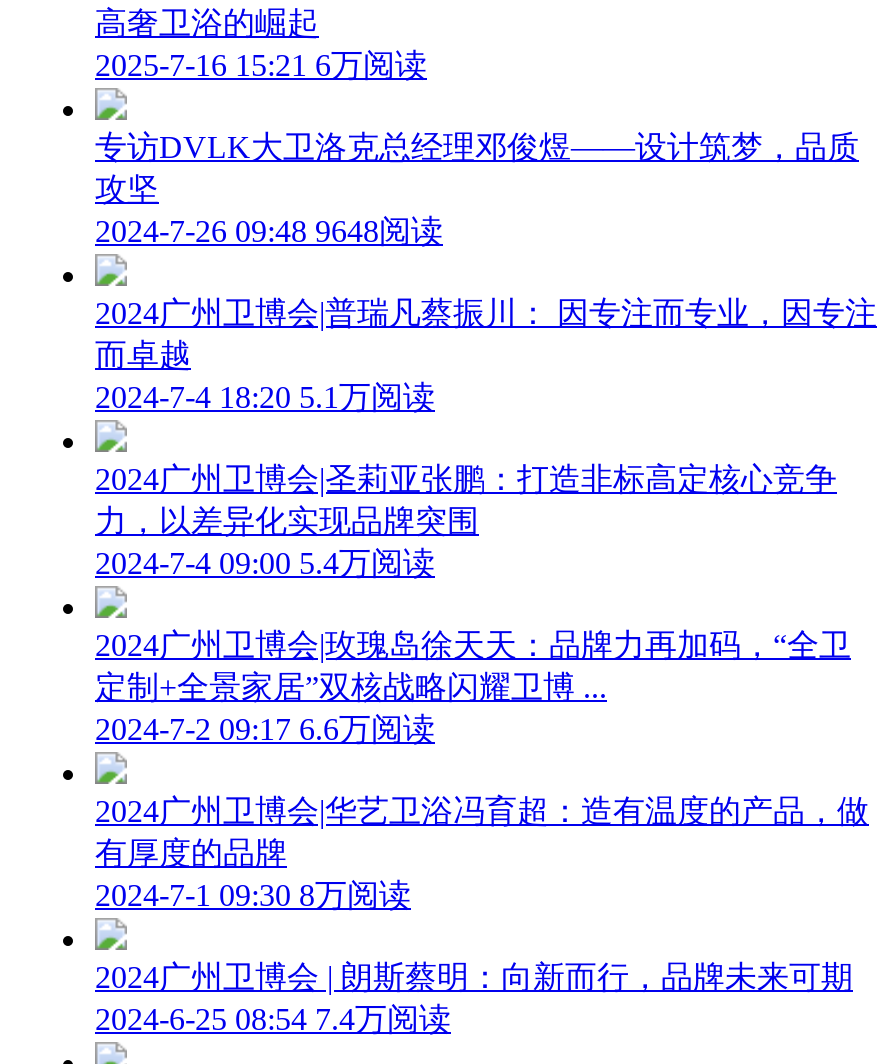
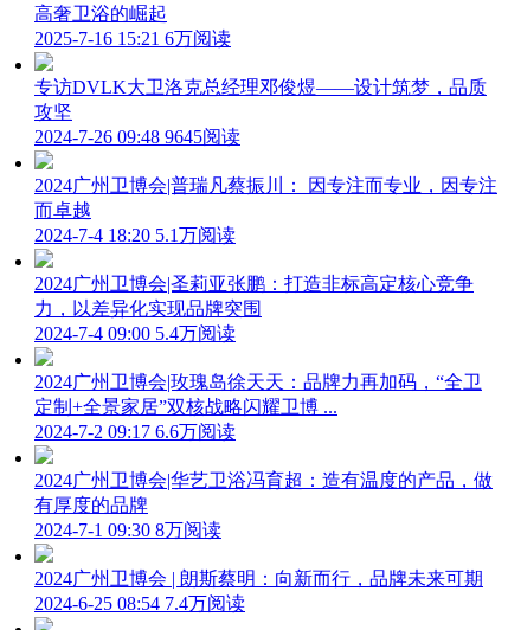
- 2024-7-26 09:48 9648阅读
+ 2024-7-26 09:48 9645阅读
